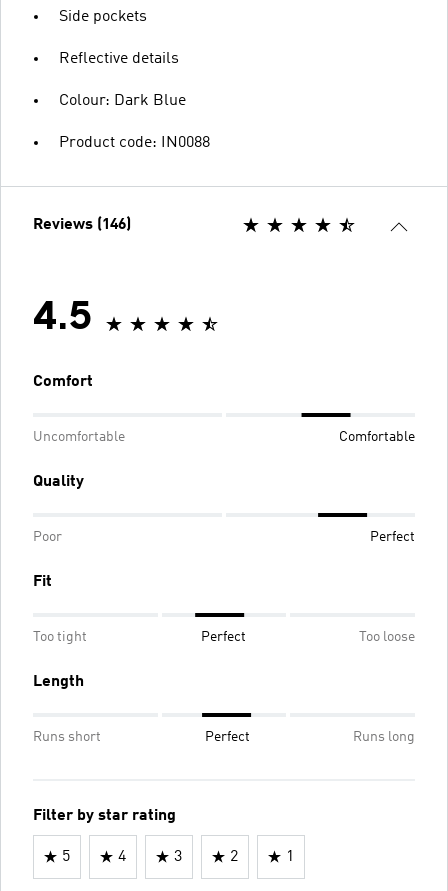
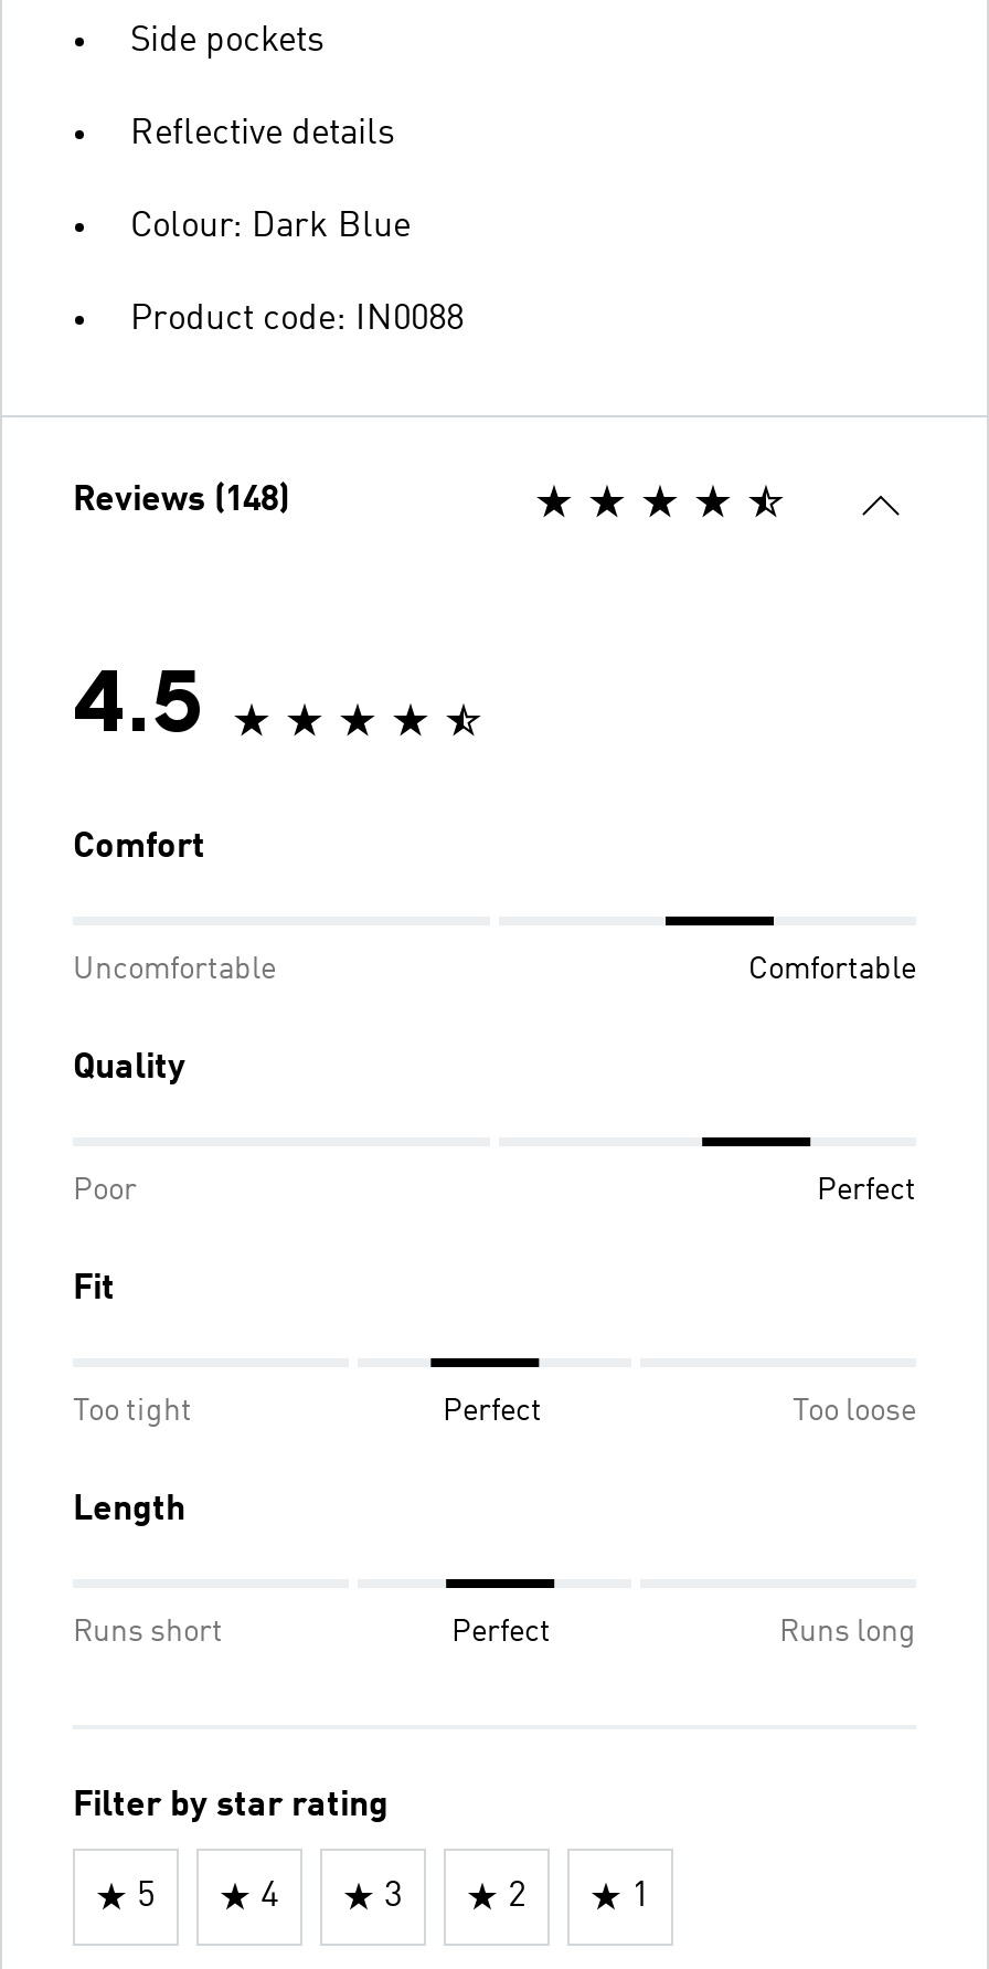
- Reviews (146)
+ Reviews (148)
